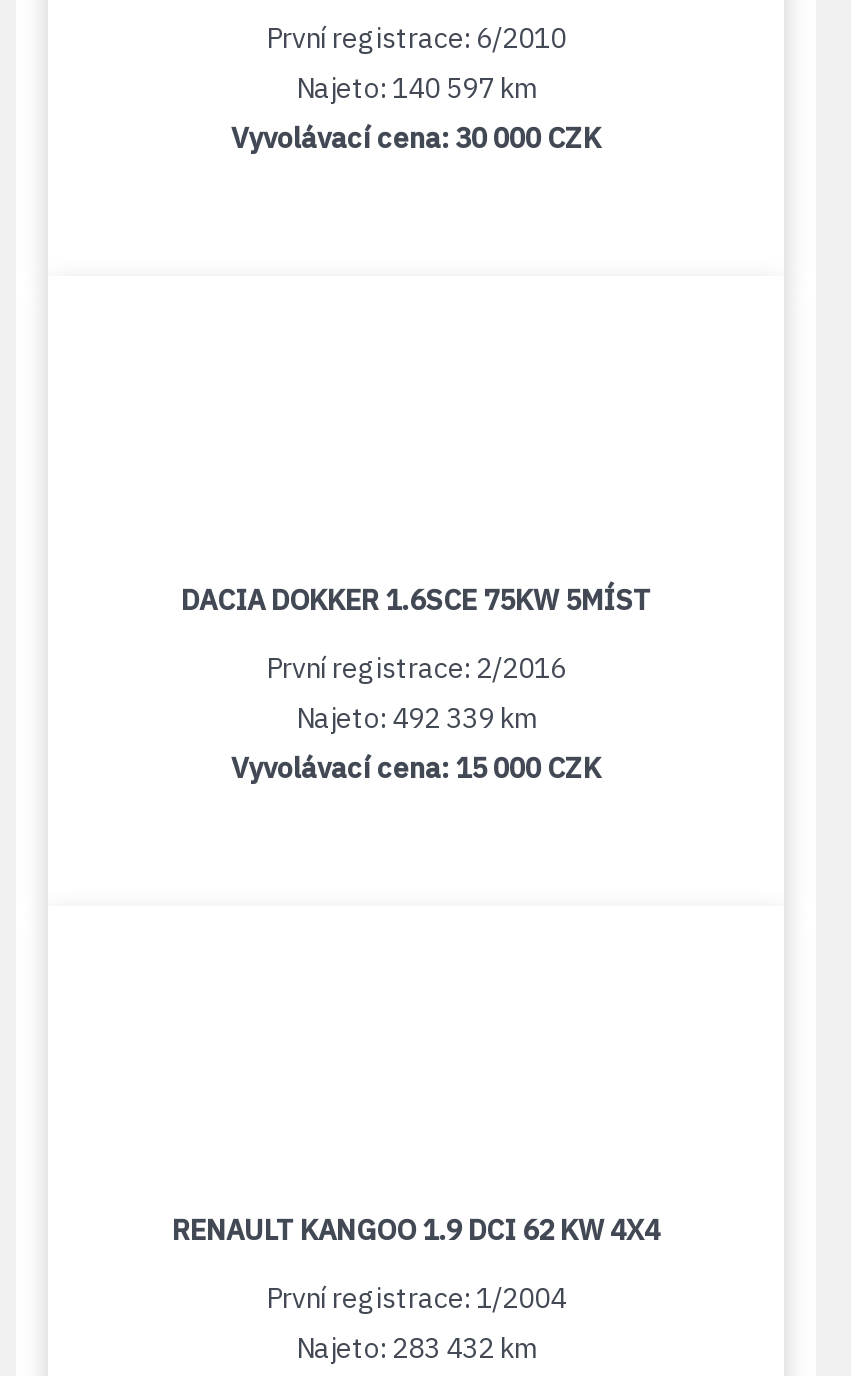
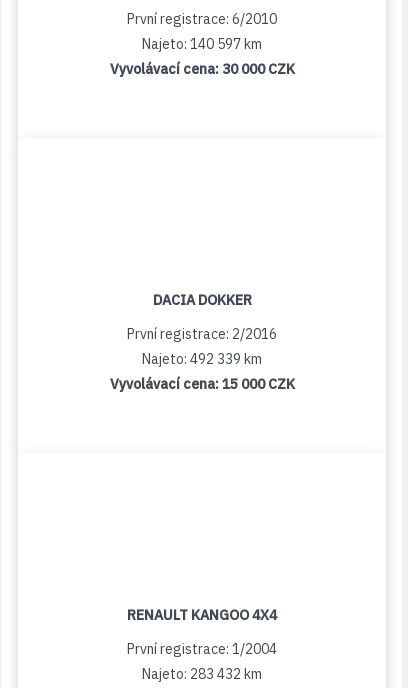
- DACIA DOKKER 1.6SCE 75KW 5MÍST
+ DACIA DOKKER

- RENAULT KANGOO 1.9 DCI 62 KW 4X4
+ RENAULT KANGOO 4X4
